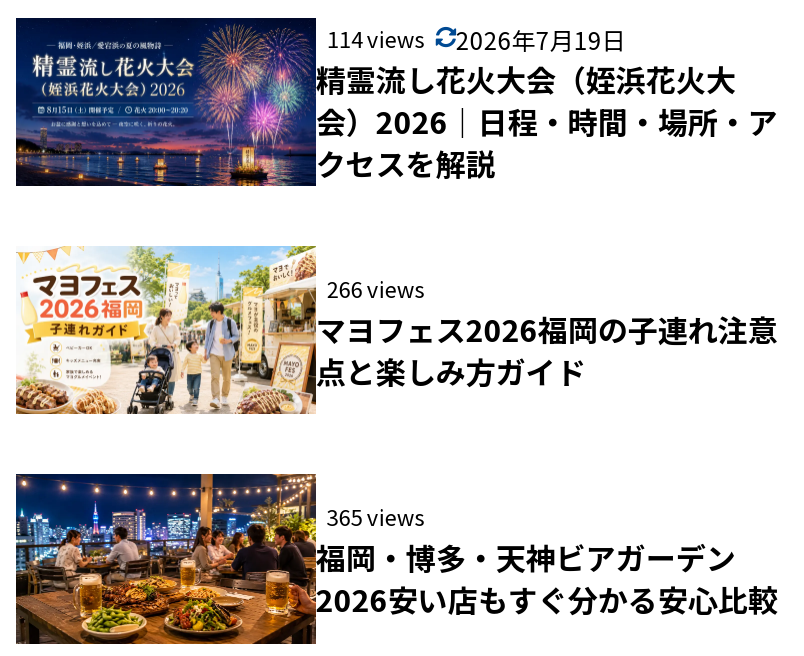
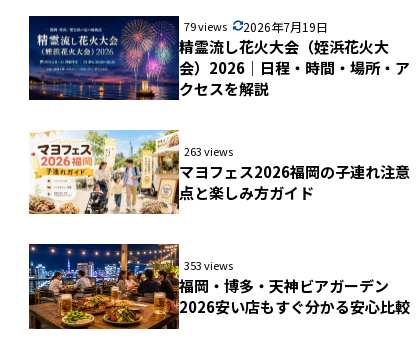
- 114 views 2026年7月19日
+ 79 views 2026年7月19日

- 266 views
+ 263 views

- 365 views
+ 353 views
